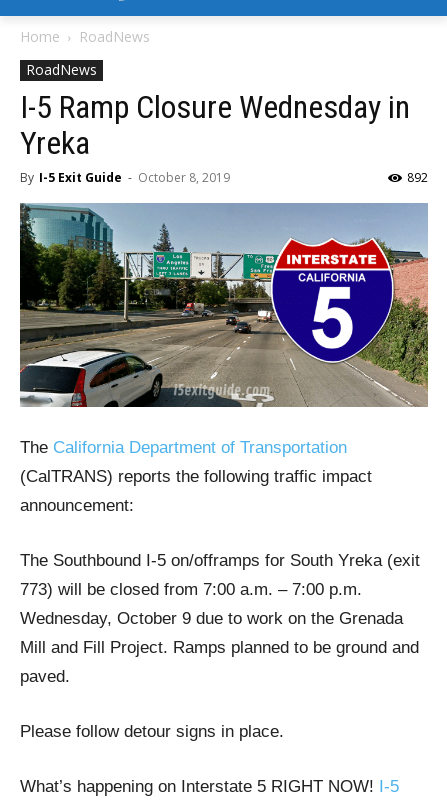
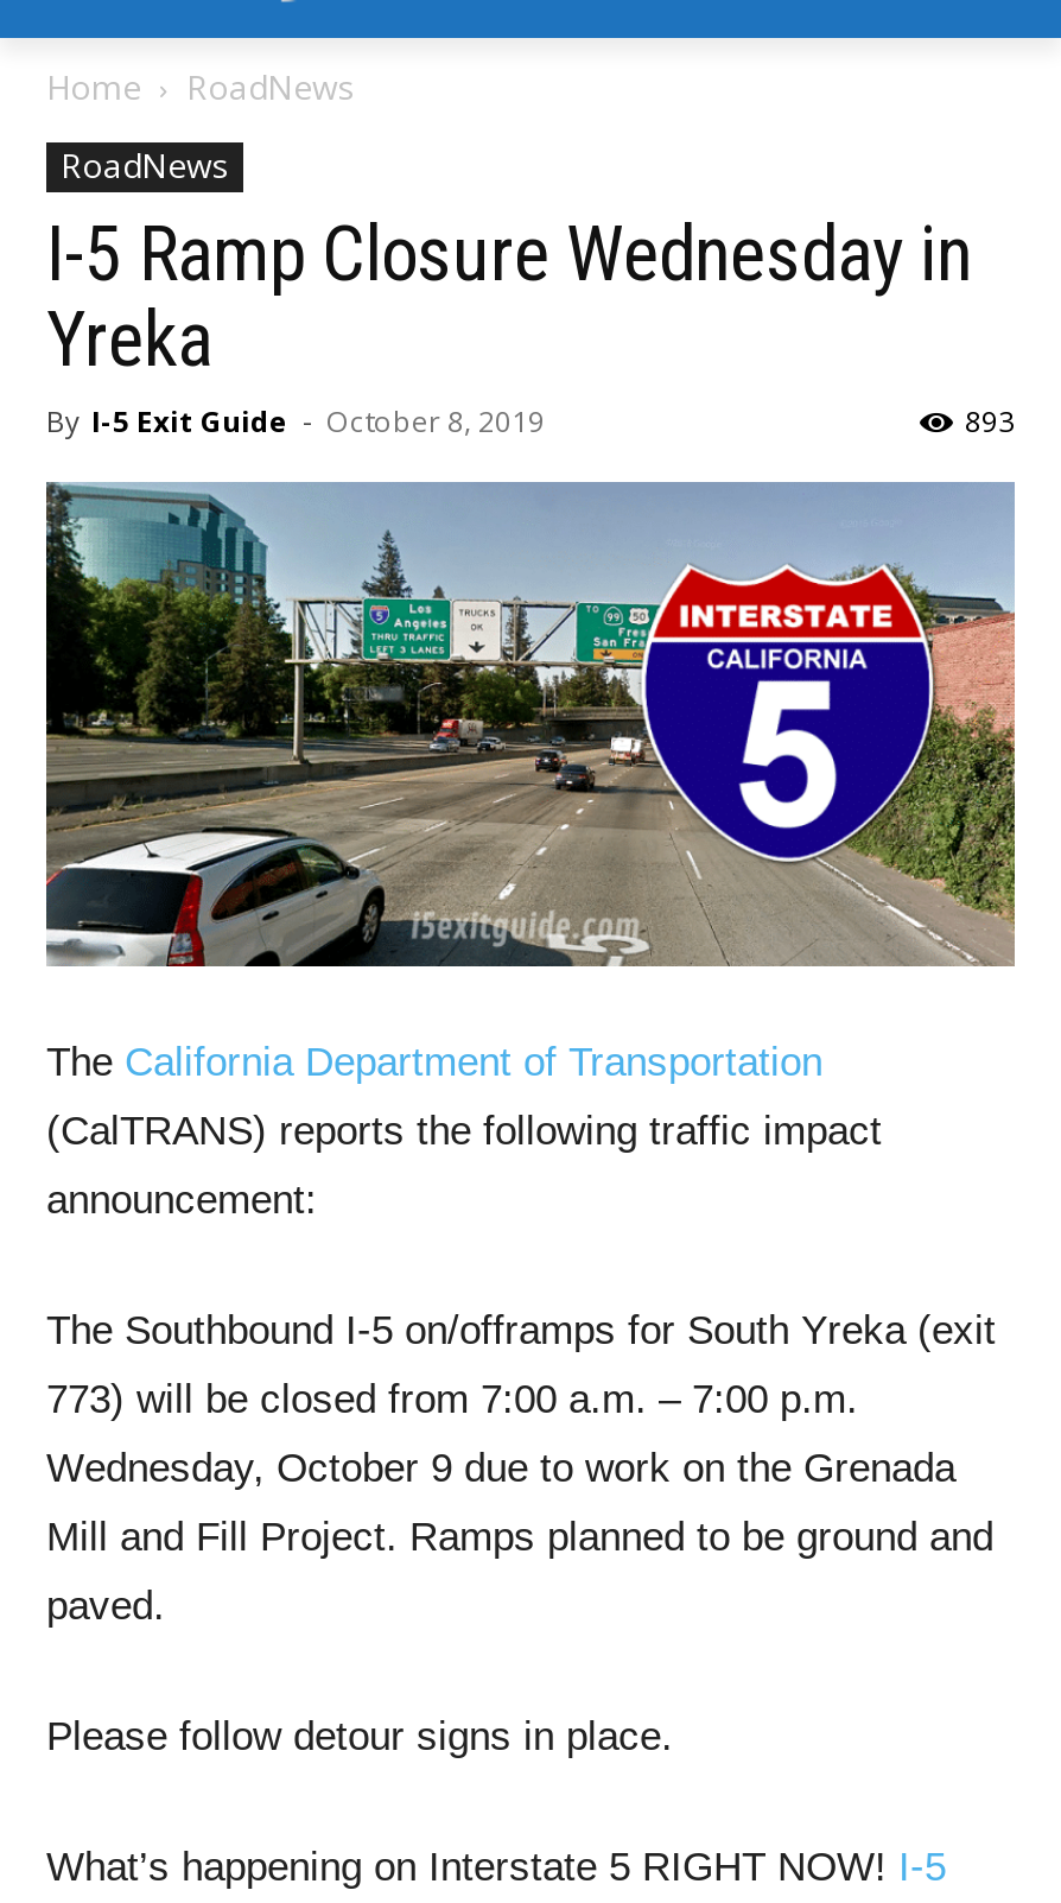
- 892
+ 893
